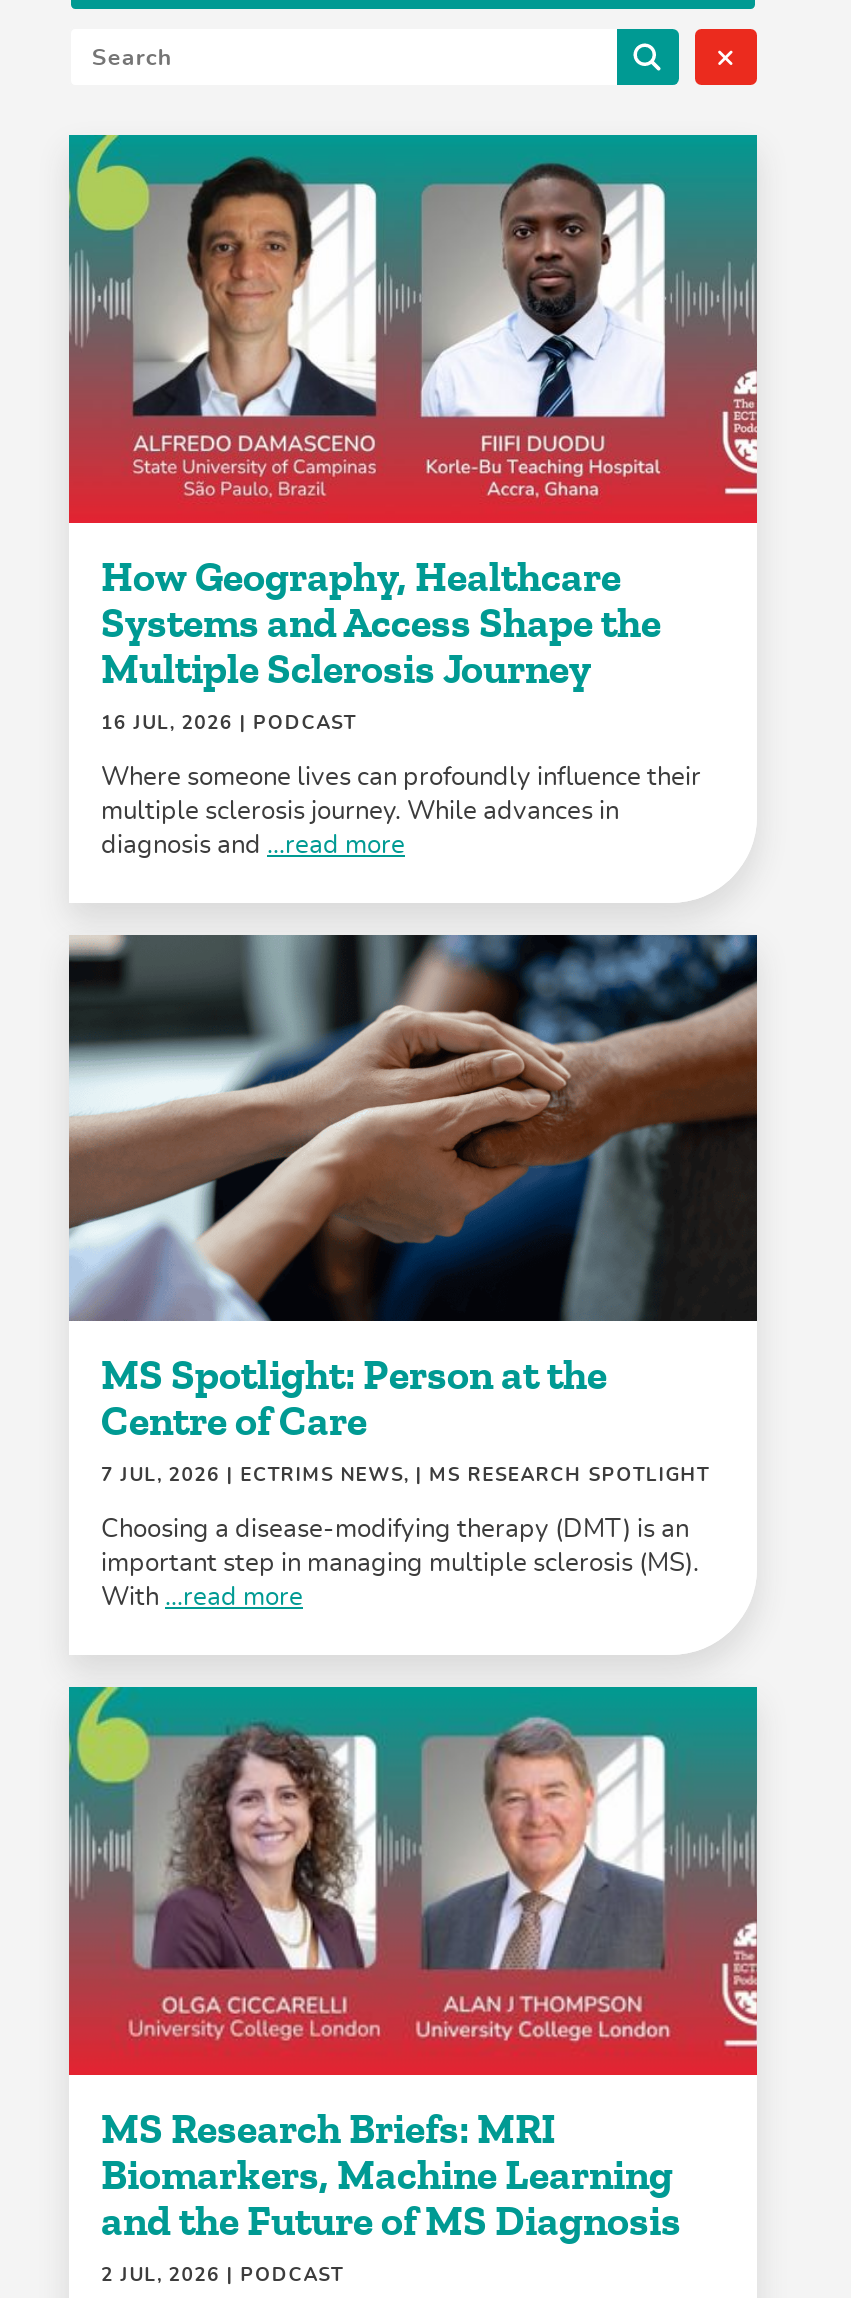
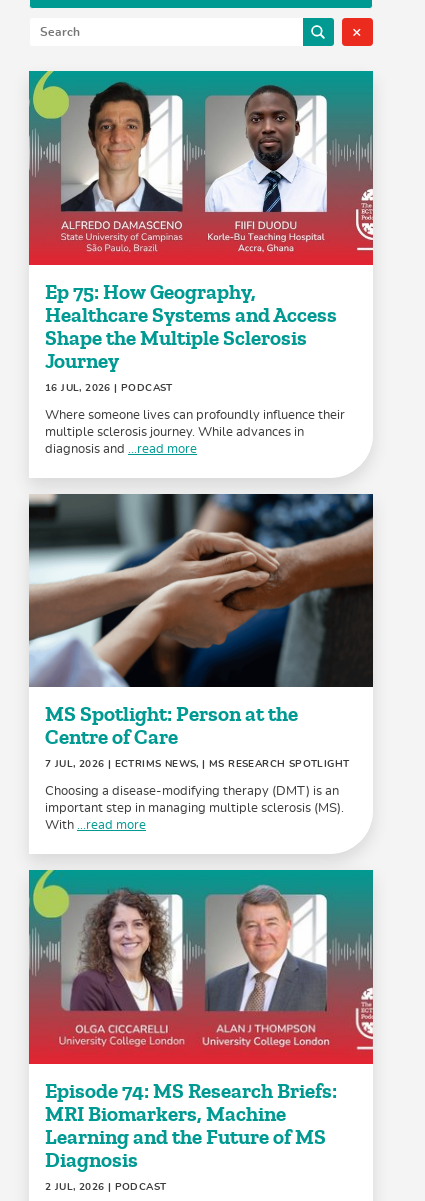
- How Geography, Healthcare
- Systems and Access Shape the
- Multiple Sclerosis Journey
+ Ep 75: How Geography,
+ Healthcare Systems and Access
+ Shape the Multiple Sclerosis
+ Journey

- MS Research Briefs: MRI
- Biomarkers, Machine Learning
- and the Future of MS Diagnosis
+ Episode 74: MS Research Briefs:
+ MRI Biomarkers, Machine
+ Learning and the Future of MS
+ Diagnosis
